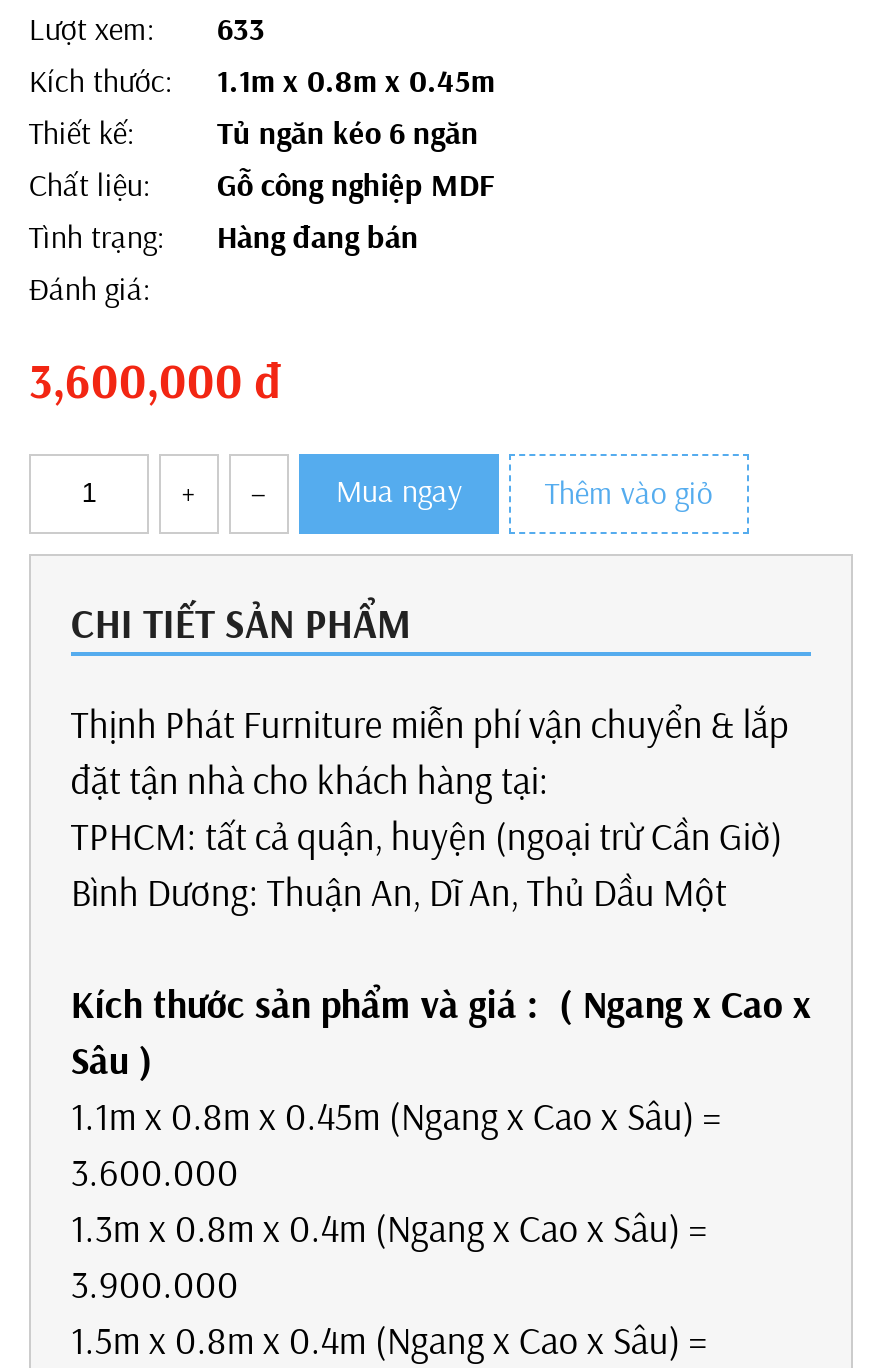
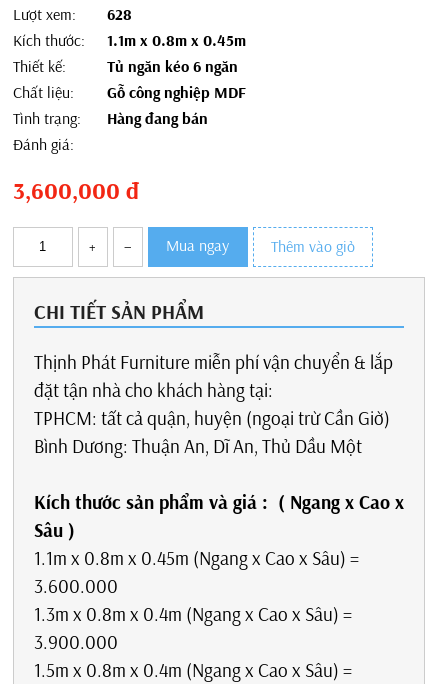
- Lượt xem: 633
+ Lượt xem: 628
